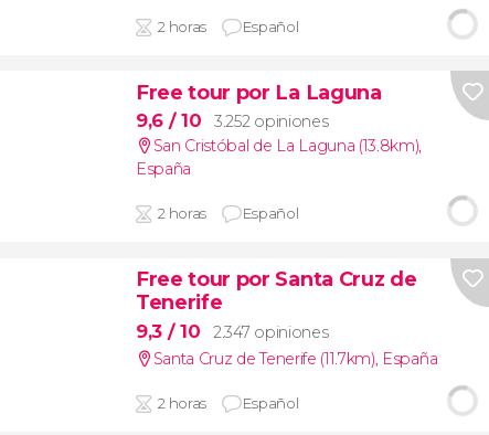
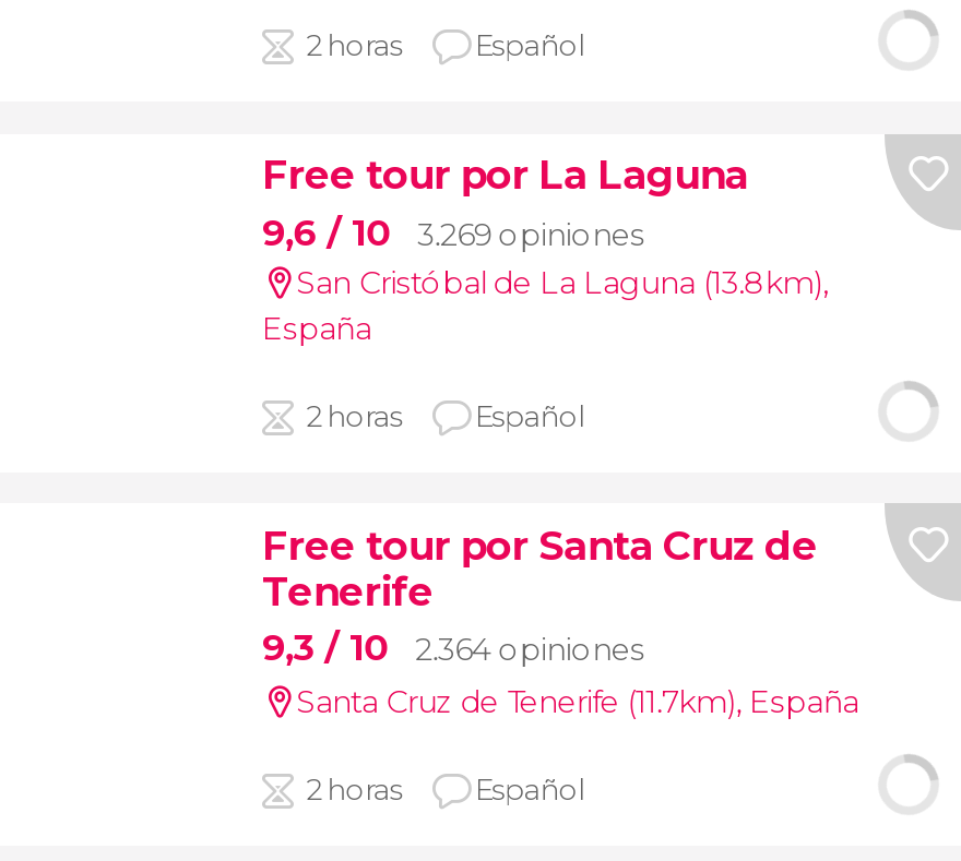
- 9,6 / 10 3.252 opiniones
+ 9,6 / 10 3.269 opiniones

- 9,3 / 10 2.347 opiniones
+ 9,3 / 10 2.364 opiniones
